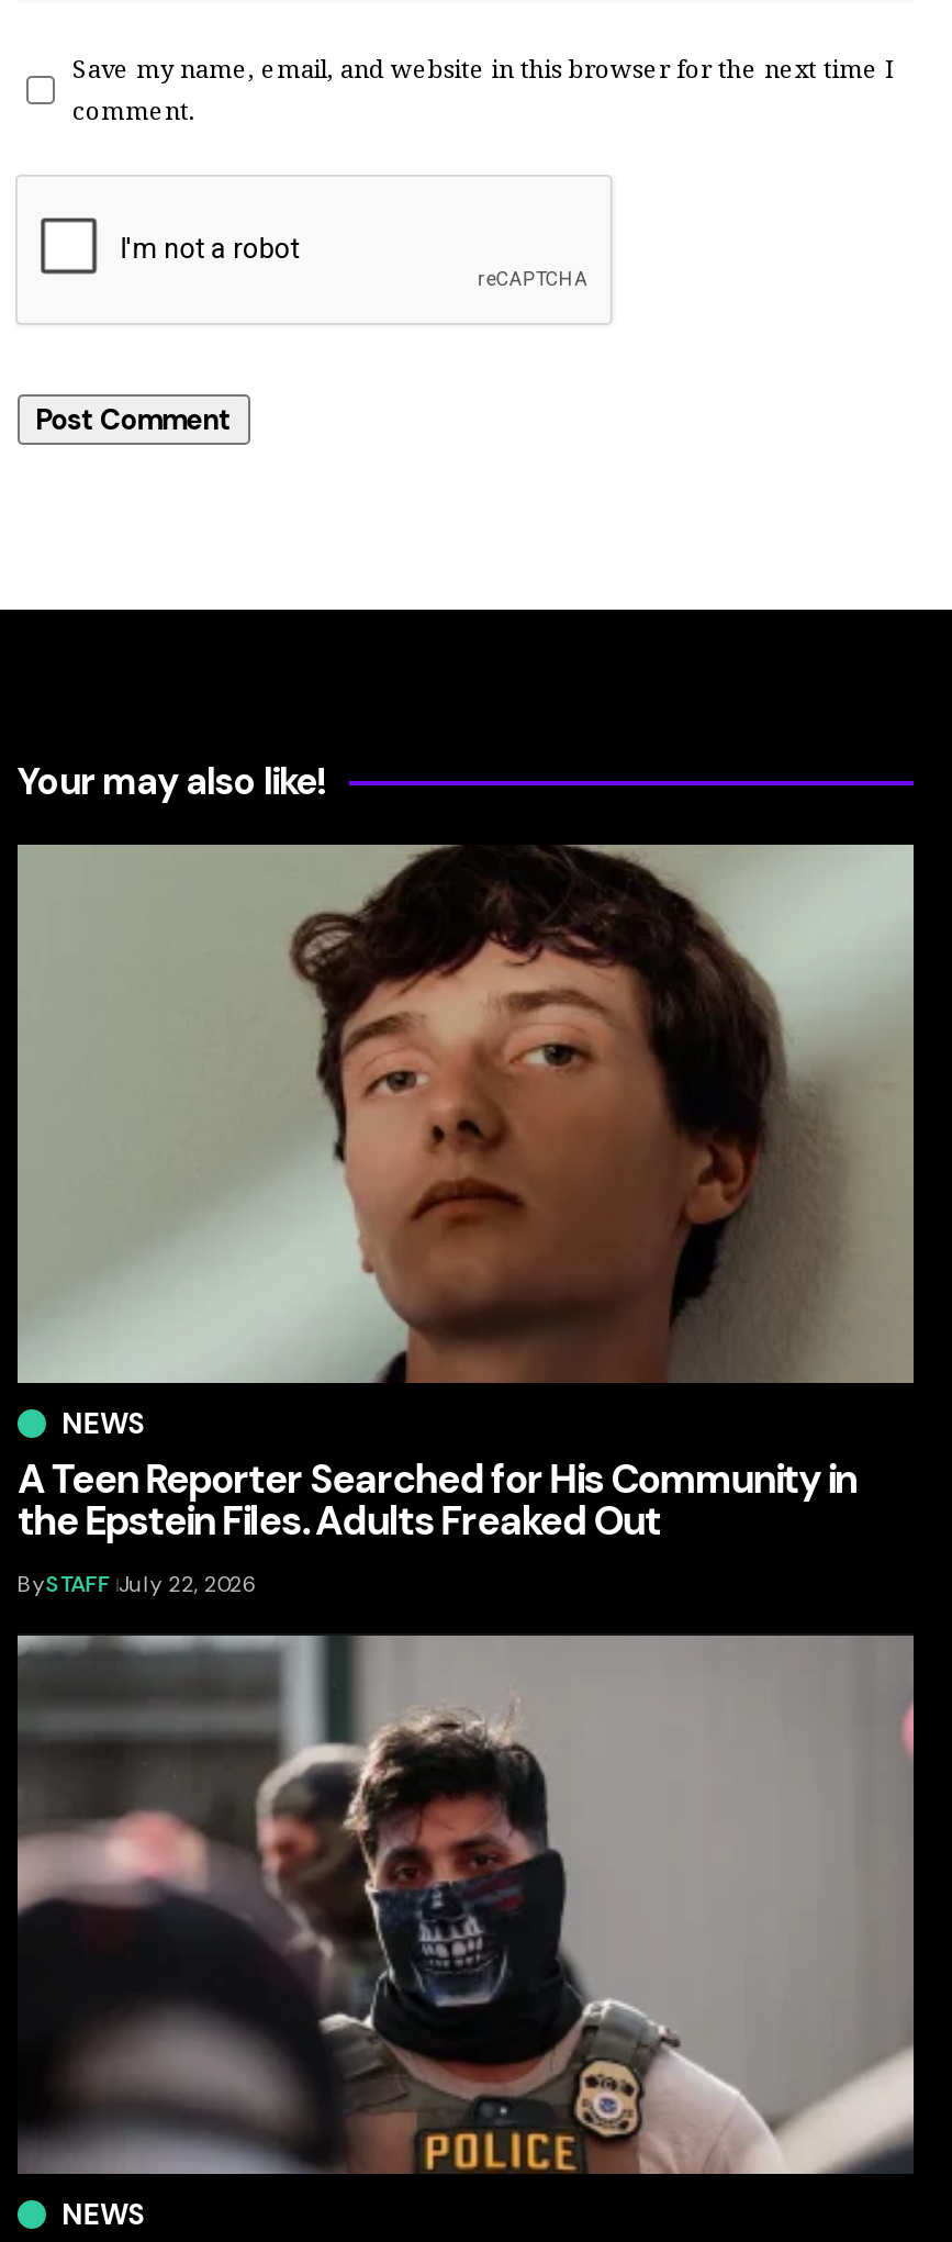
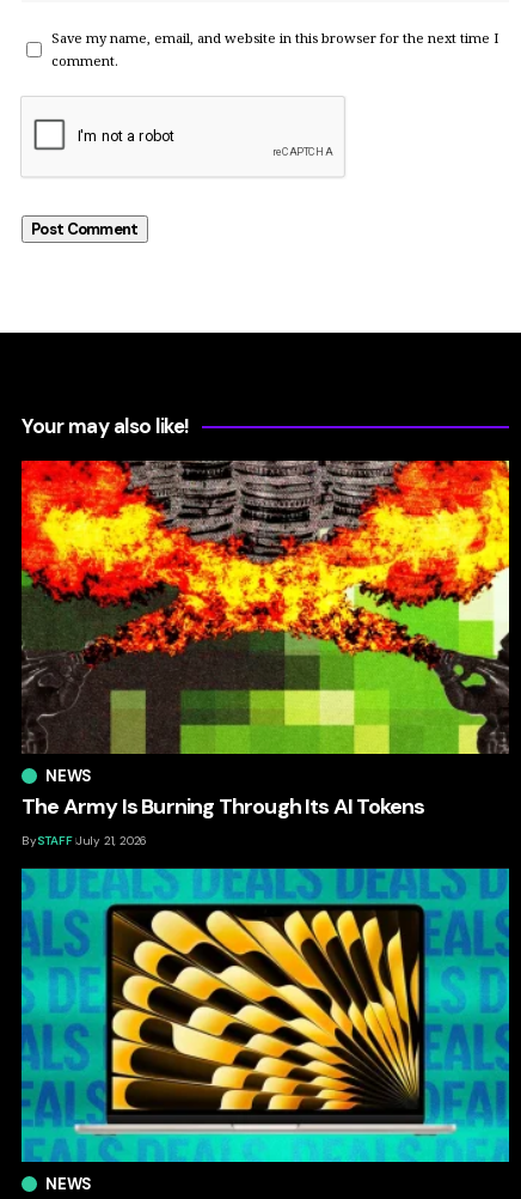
- [image]
- A Teen Reporter Searched for His Community in
- the Epstein Files. Adults Freaked Out
- BySTAFF July 22, 2026
+ [image]
+ The Army Is Burning Through Its AI Tokens
+ BySTAFF July 21, 2026

- [image]
+ [image]
